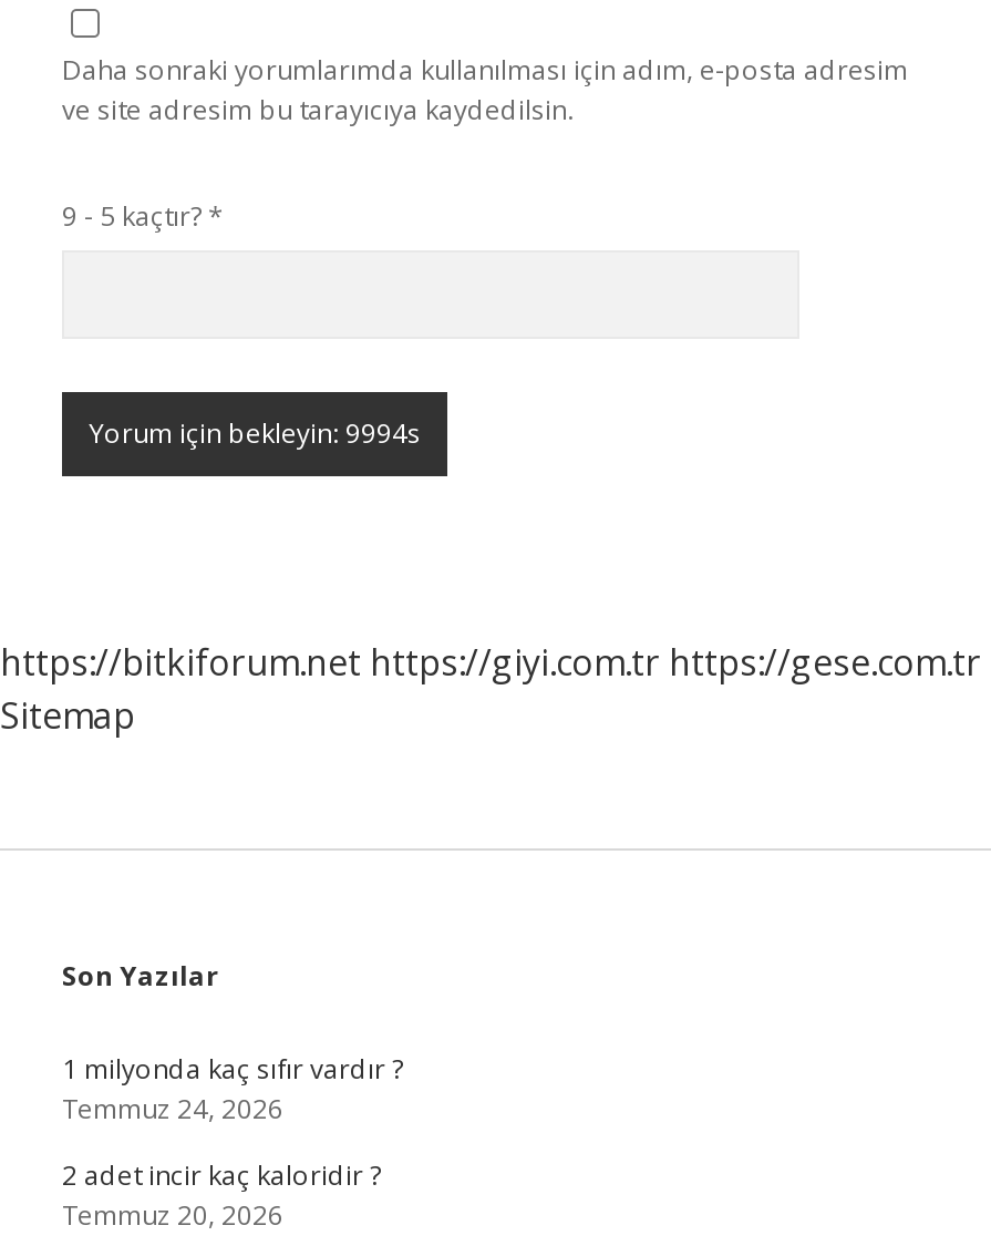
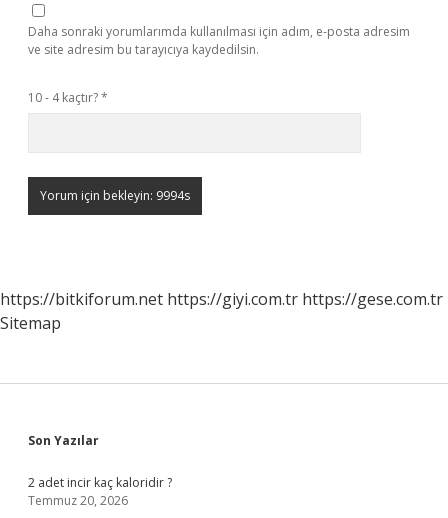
- 9 - 5 kaçtır? *
+ 10 - 4 kaçtır? *

- 1 milyonda kaç sıfır vardır ?
- Temmuz 24, 2026
